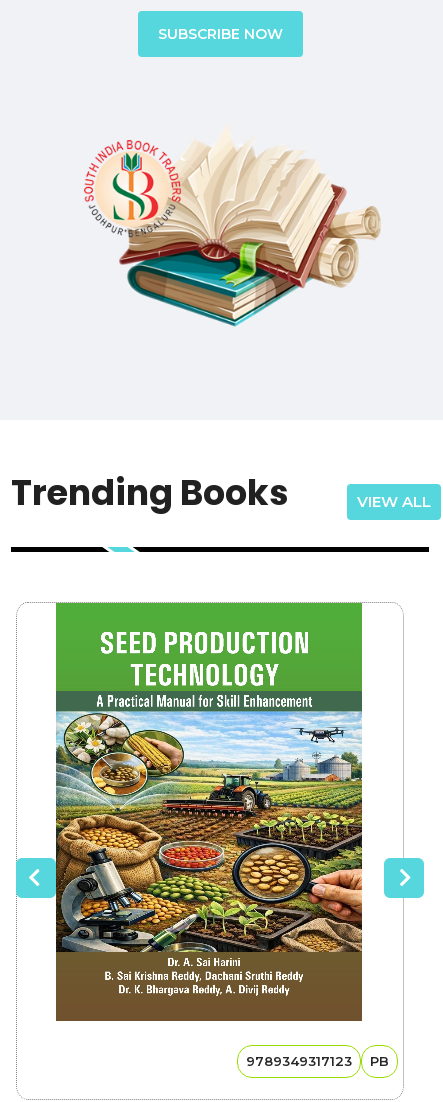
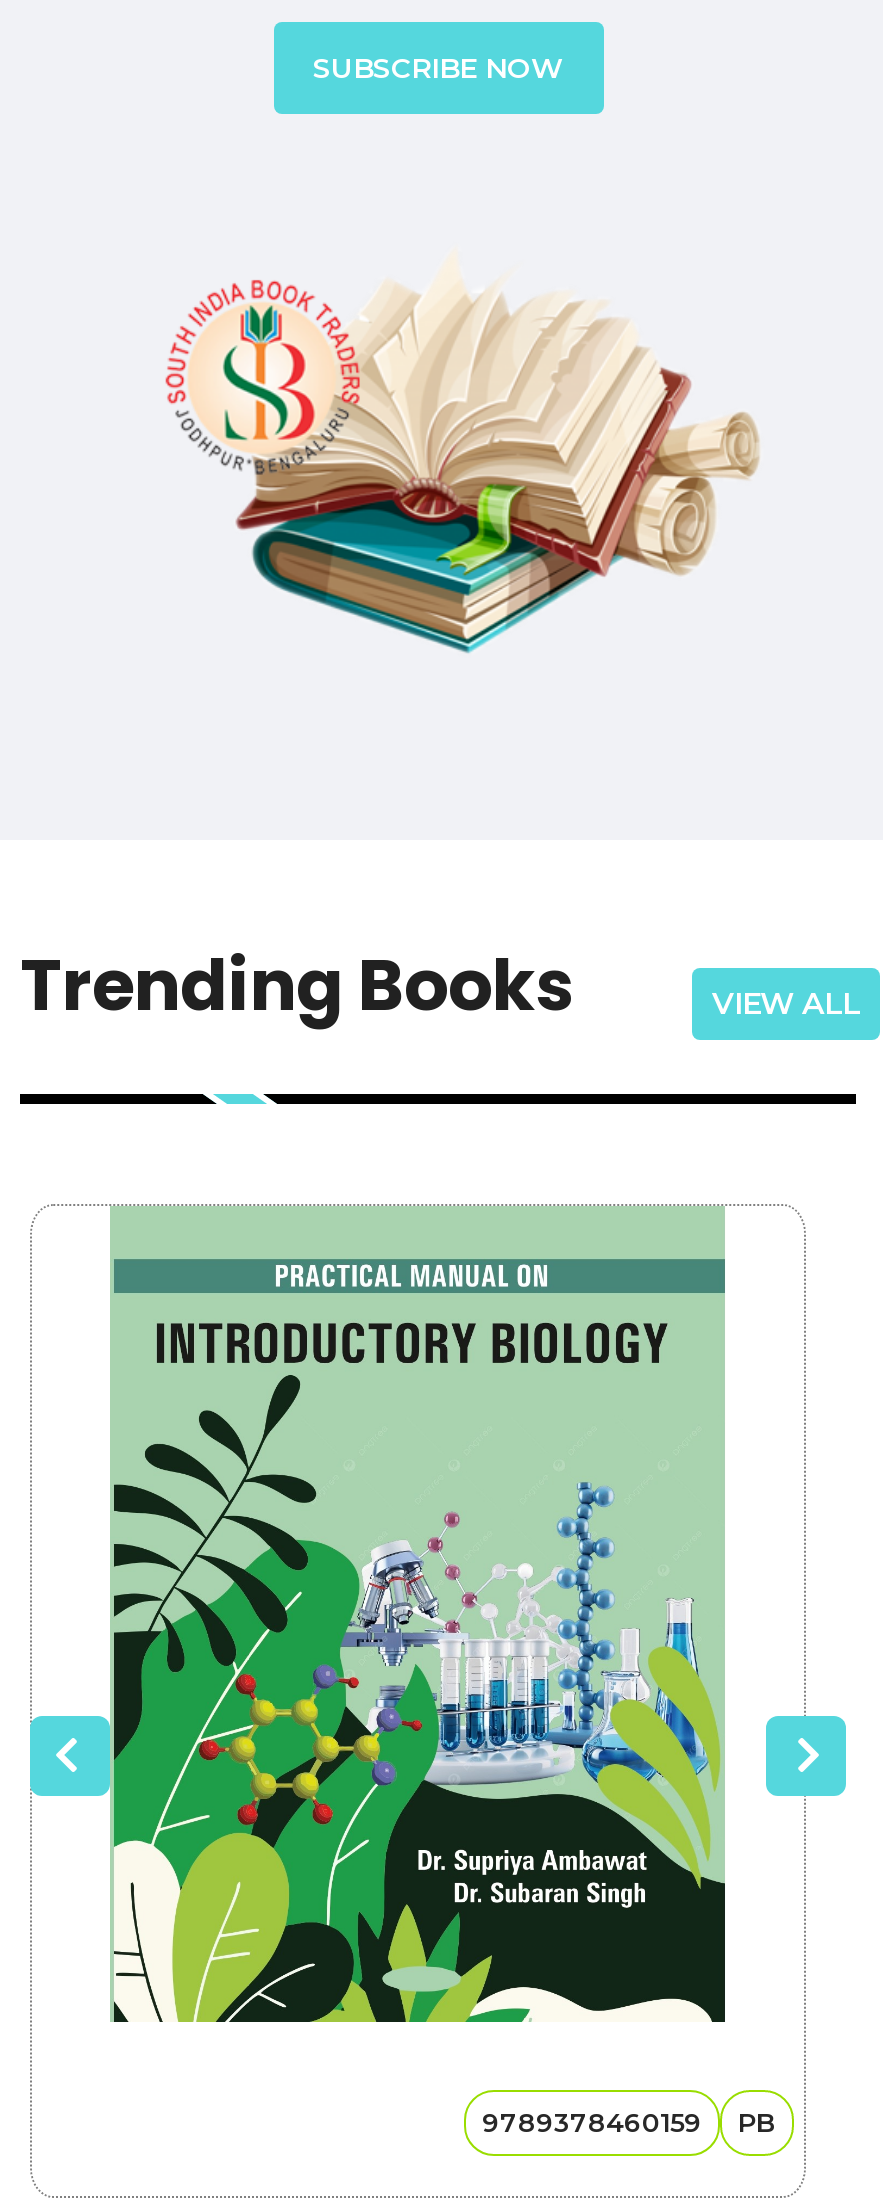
- [image]
- 9789349317123 PB
+ [image]
+ 9789378460159 PB
